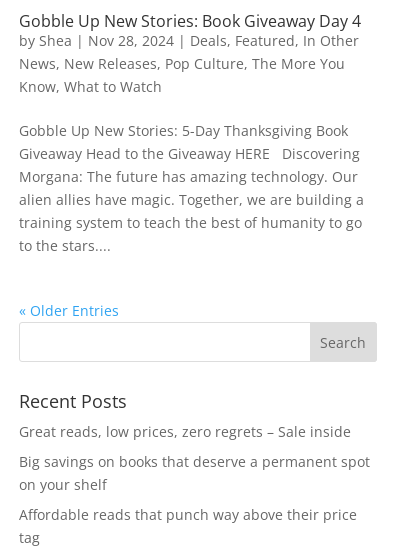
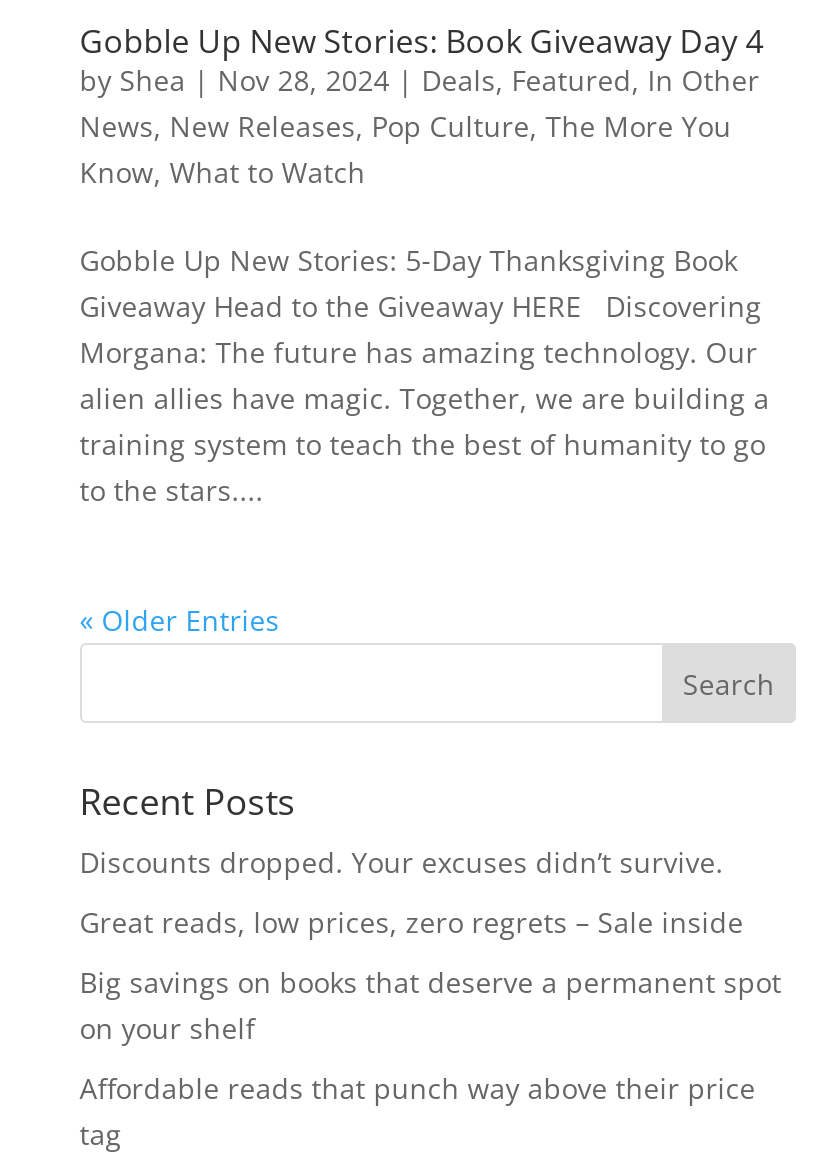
+ Discounts dropped. Your excuses didn’t survive.
